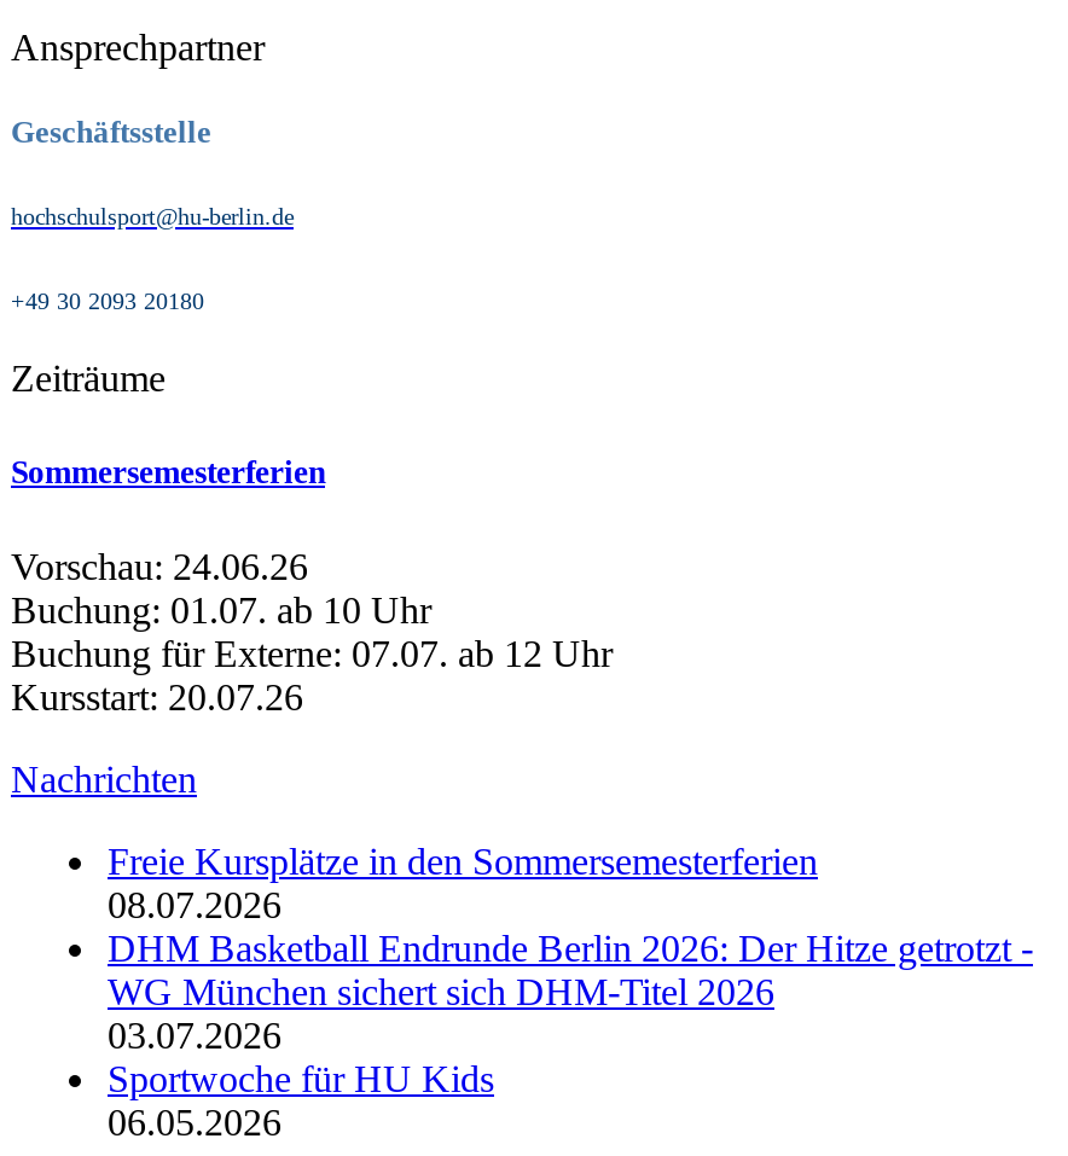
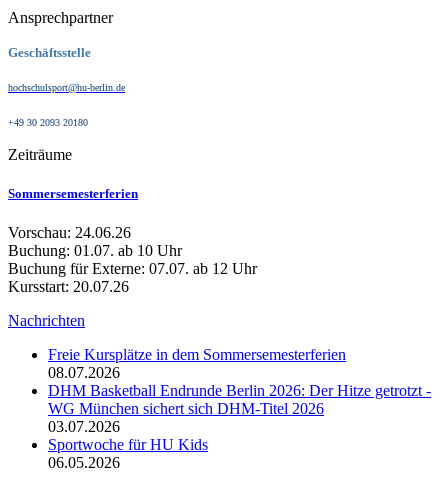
- Freie Kursplätze in den Sommersemesterferien
+ Freie Kursplätze in dem Sommersemesterferien
